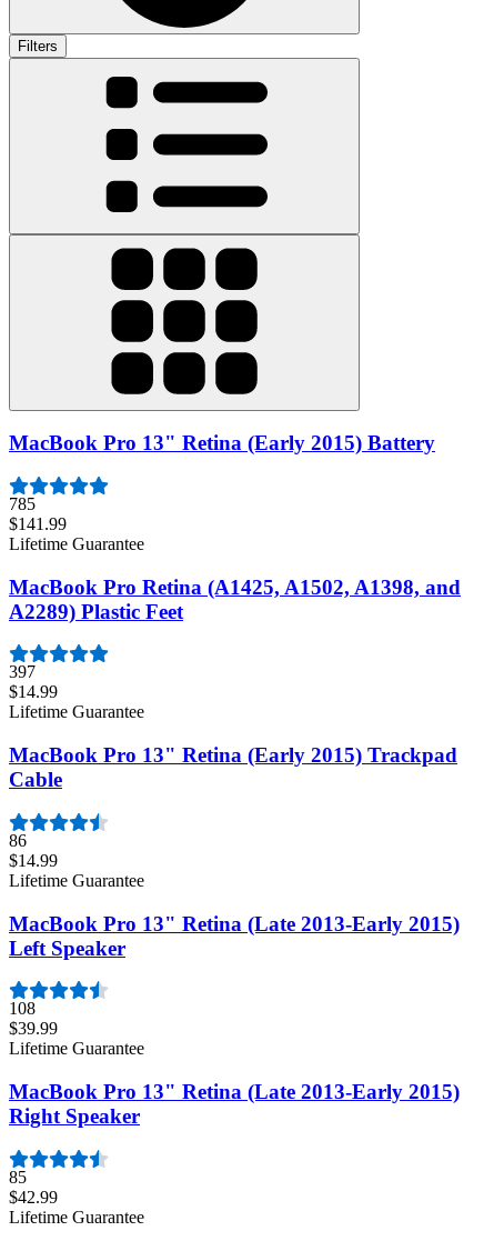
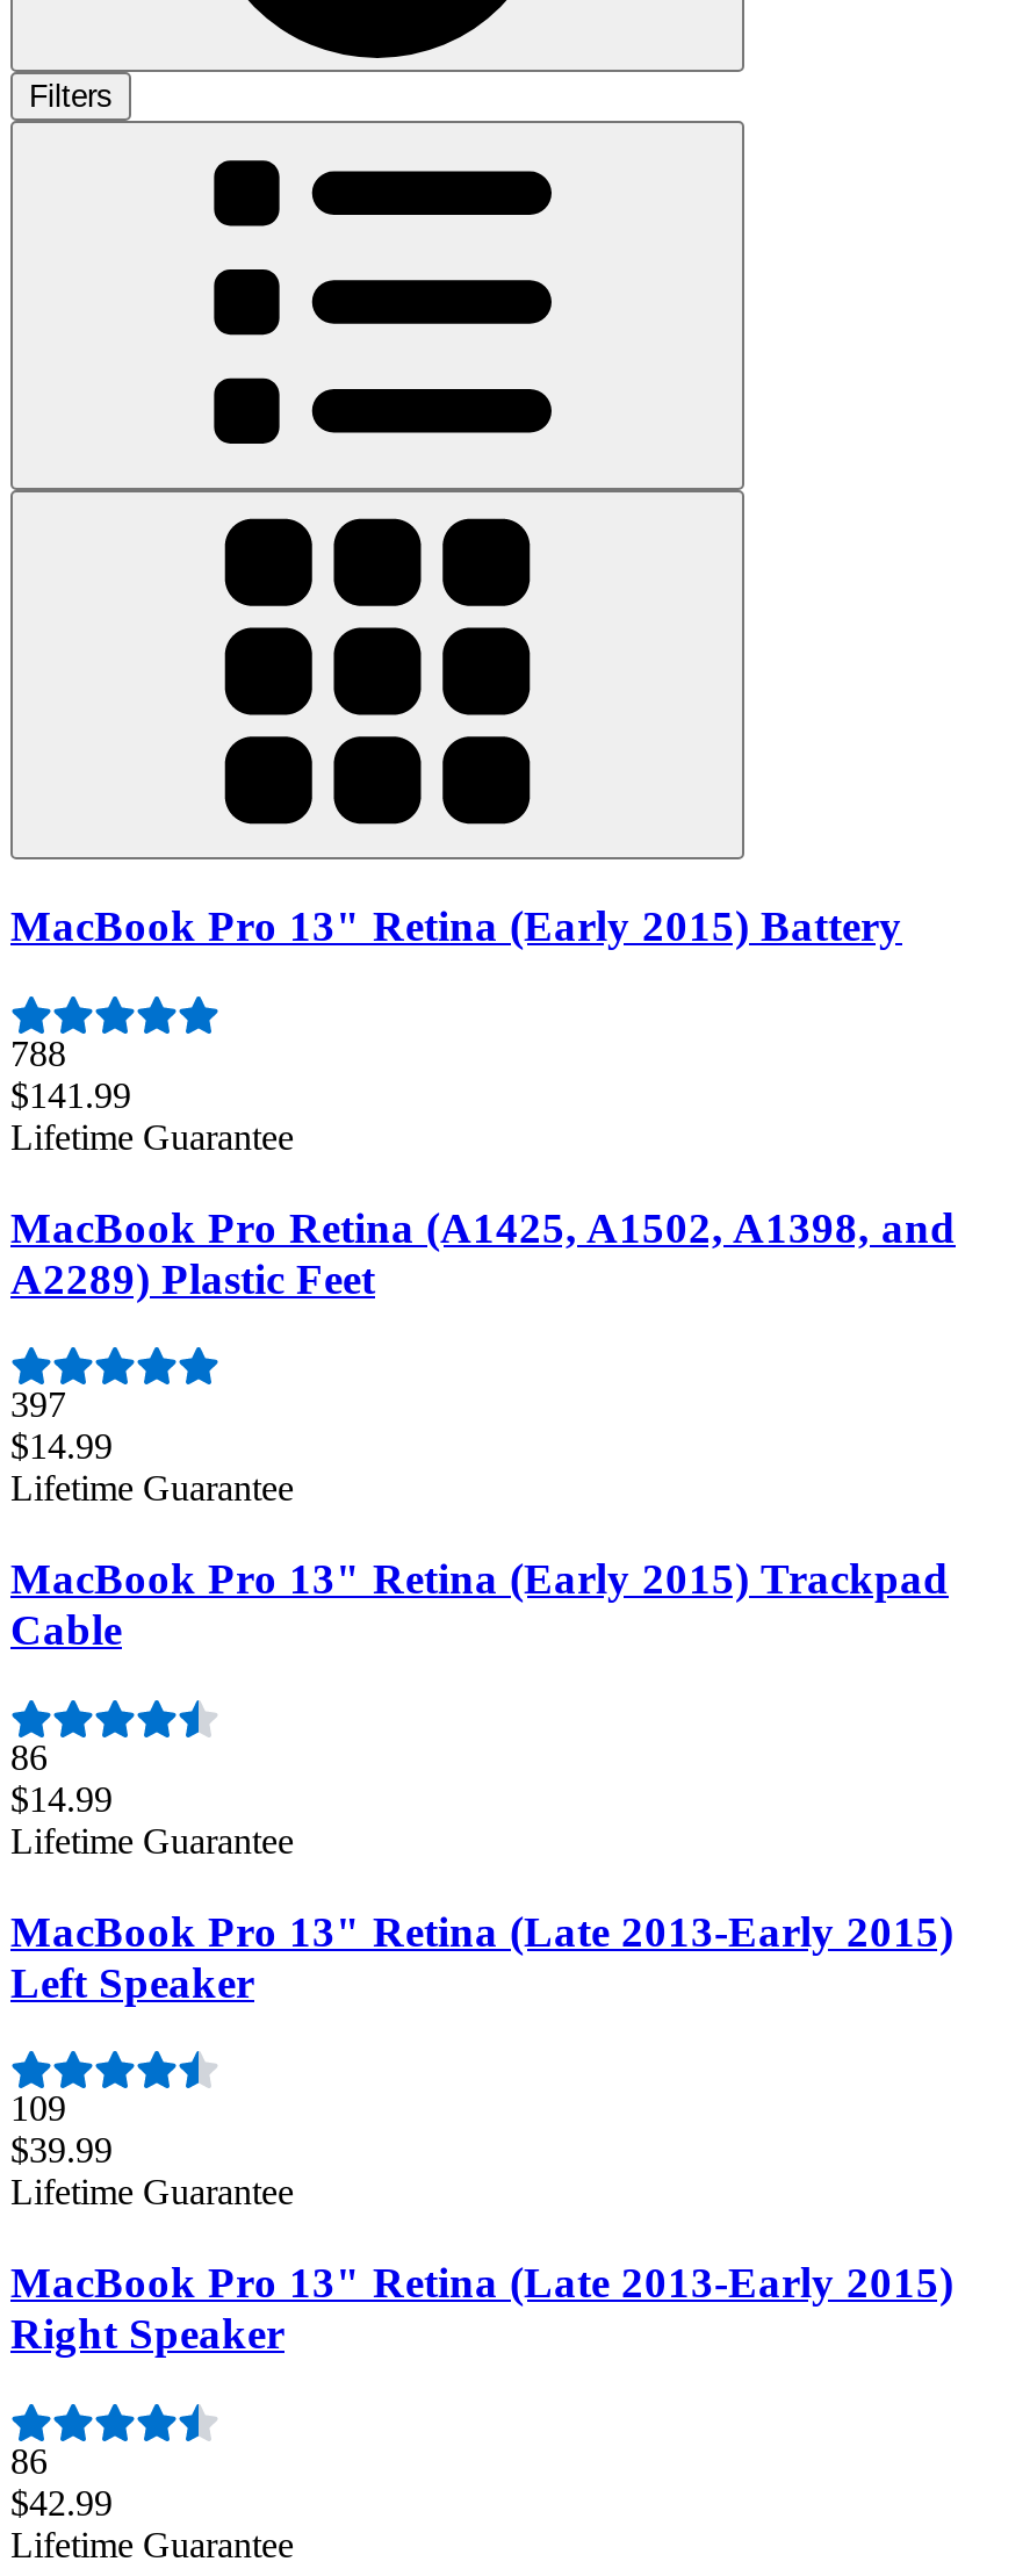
- 785
+ 788

- 108
+ 109

- 85
+ 86
